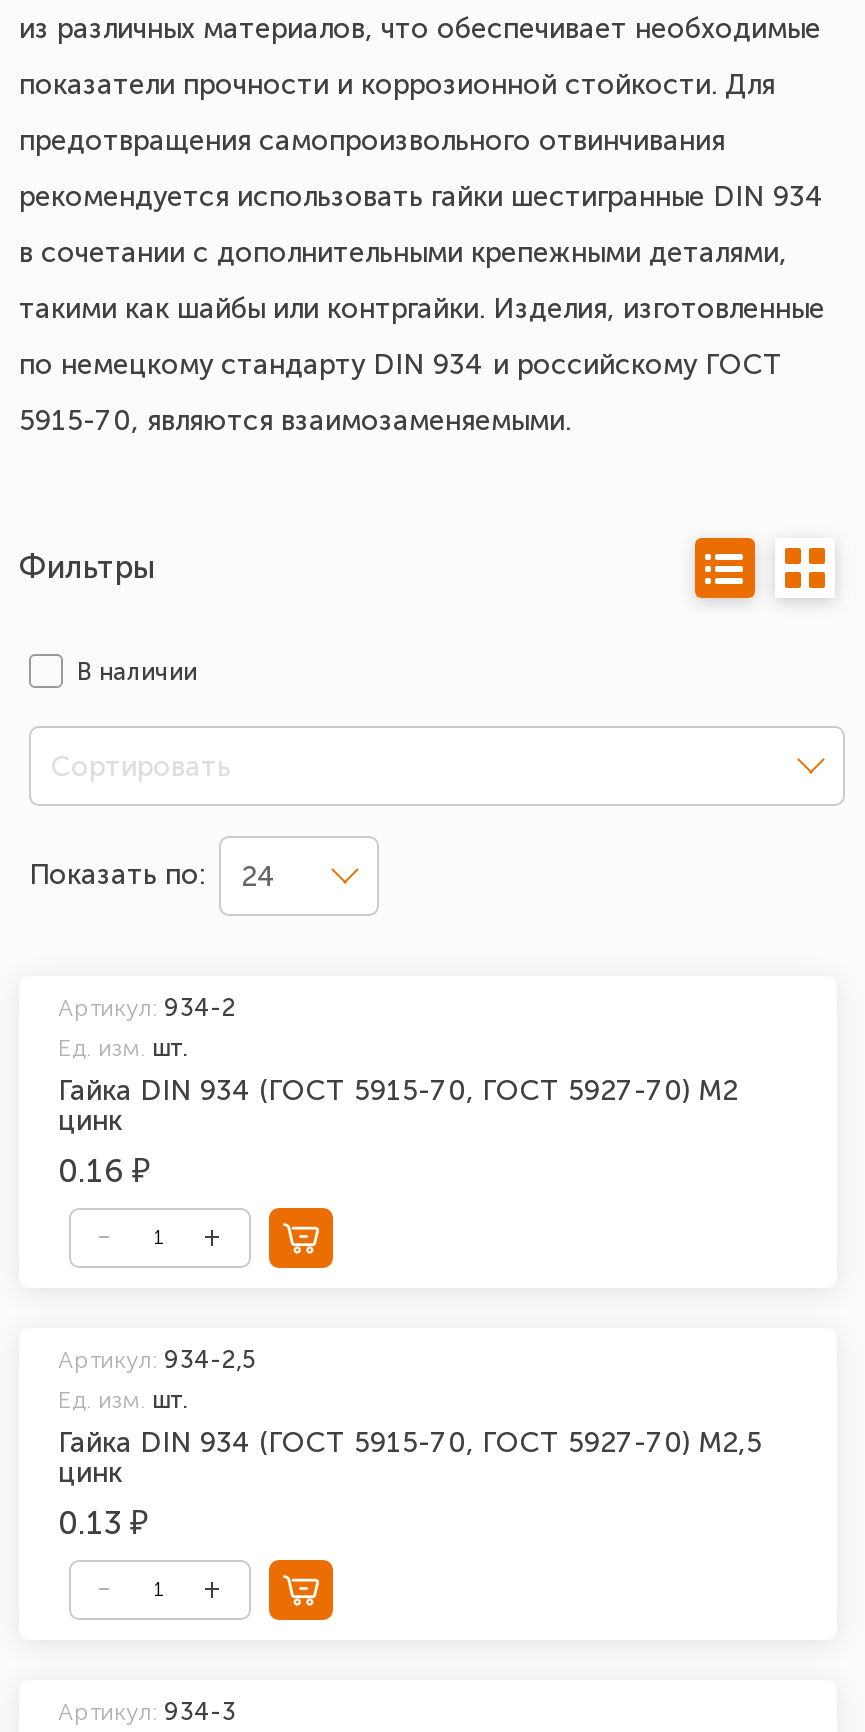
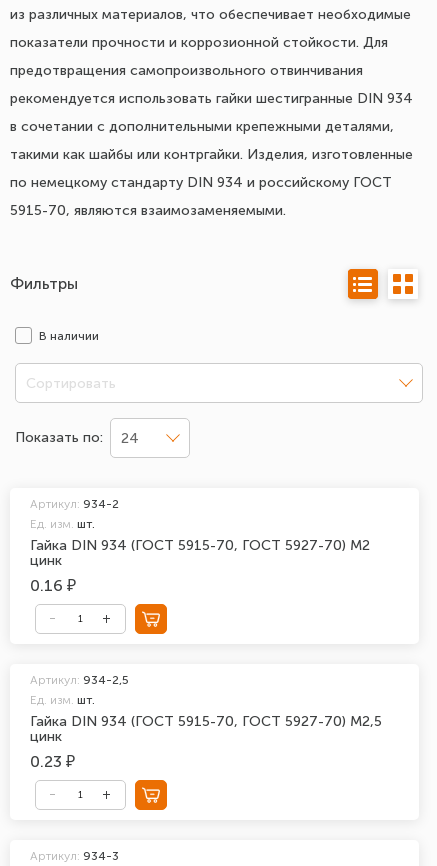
- 0.13 ₽
+ 0.23 ₽
